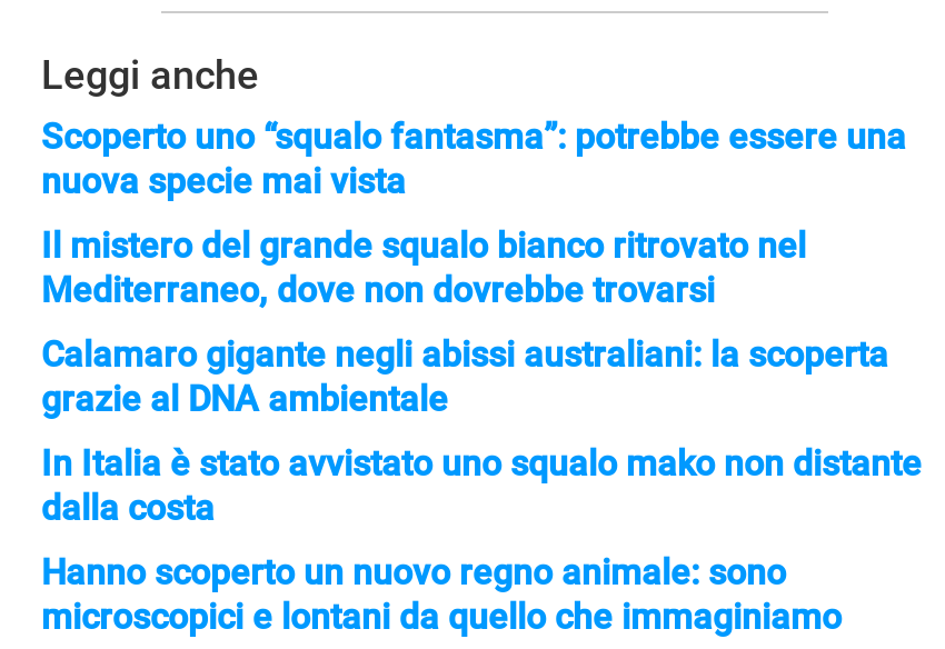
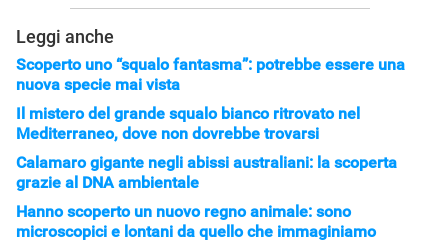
- In Italia è stato avvistato uno squalo mako non distante
- dalla costa
